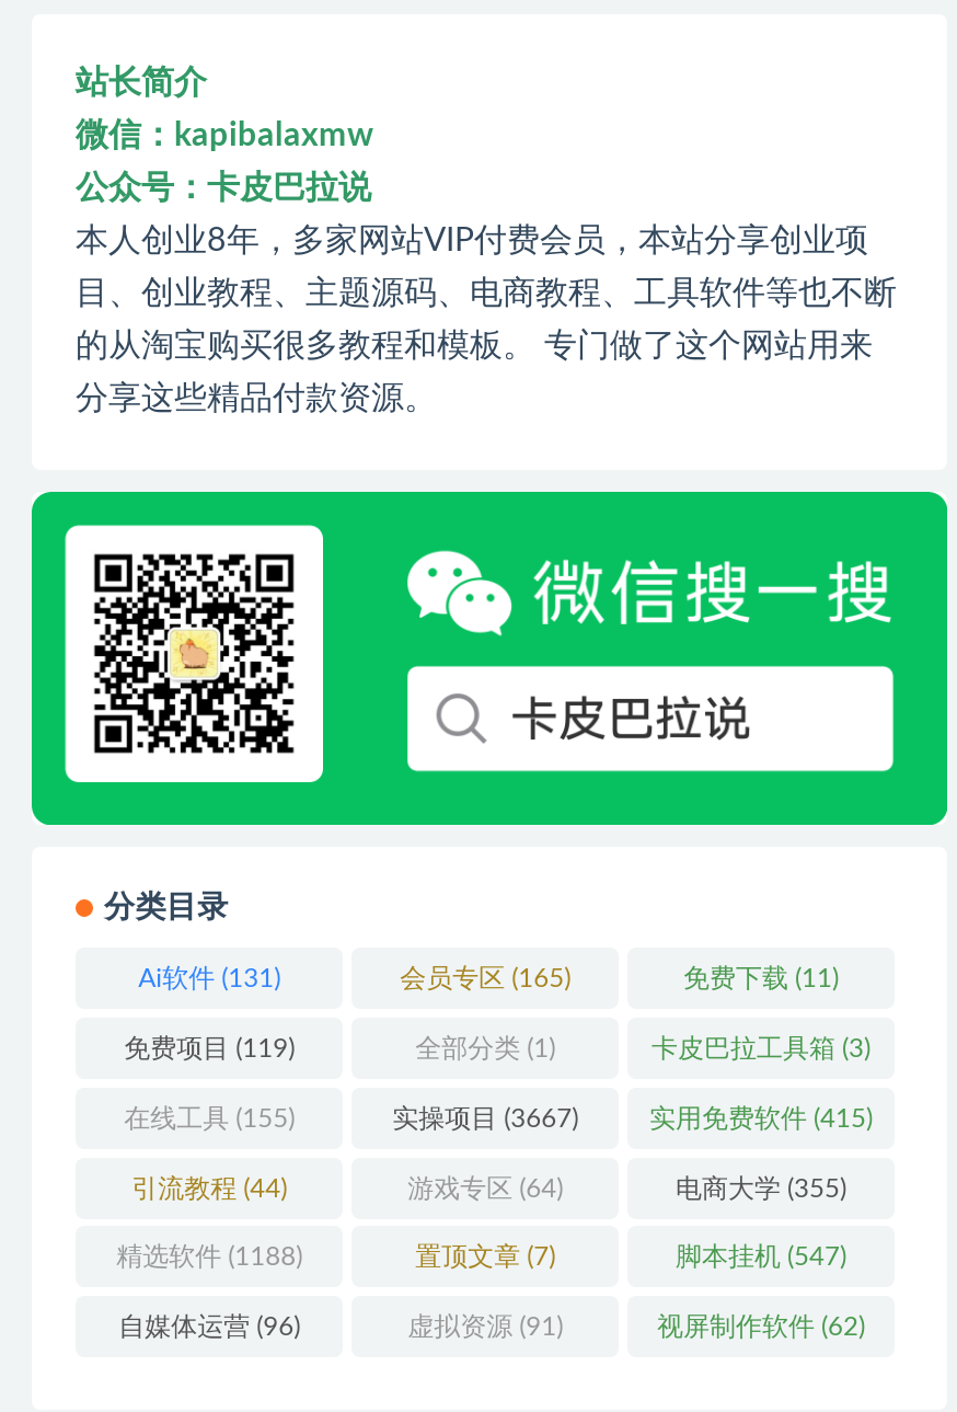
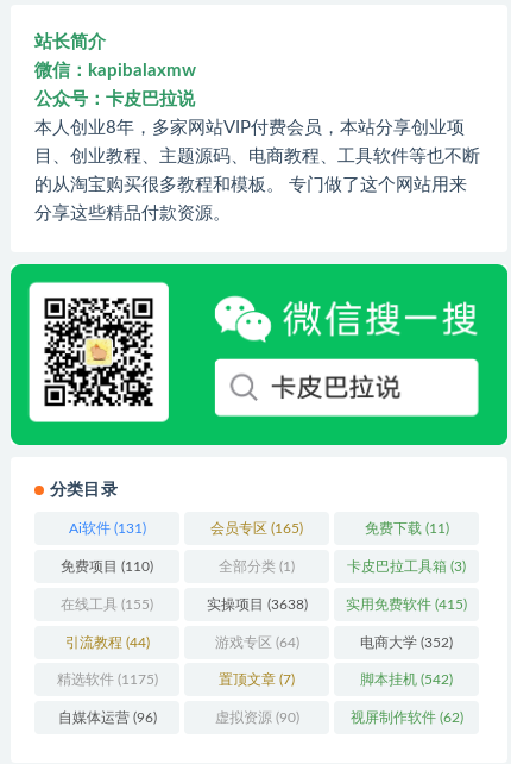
- 免费项目(119)
+ 免费项目(110)

- 实操项目(3667)
+ 实操项目(3638)

- 电商大学(355)
+ 电商大学(352)

- 精选软件(1188)
+ 精选软件(1175)

- 脚本挂机(547)
+ 脚本挂机(542)

- 虚拟资源(91)
+ 虚拟资源(90)
